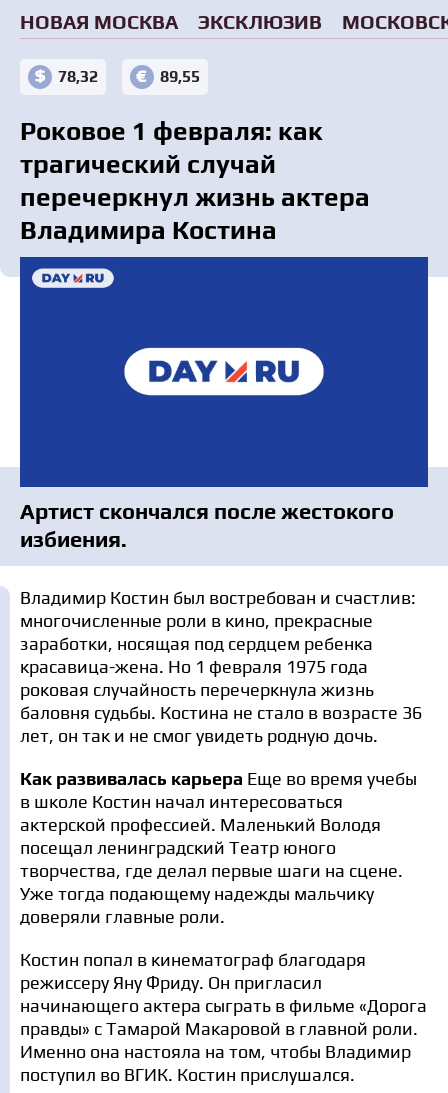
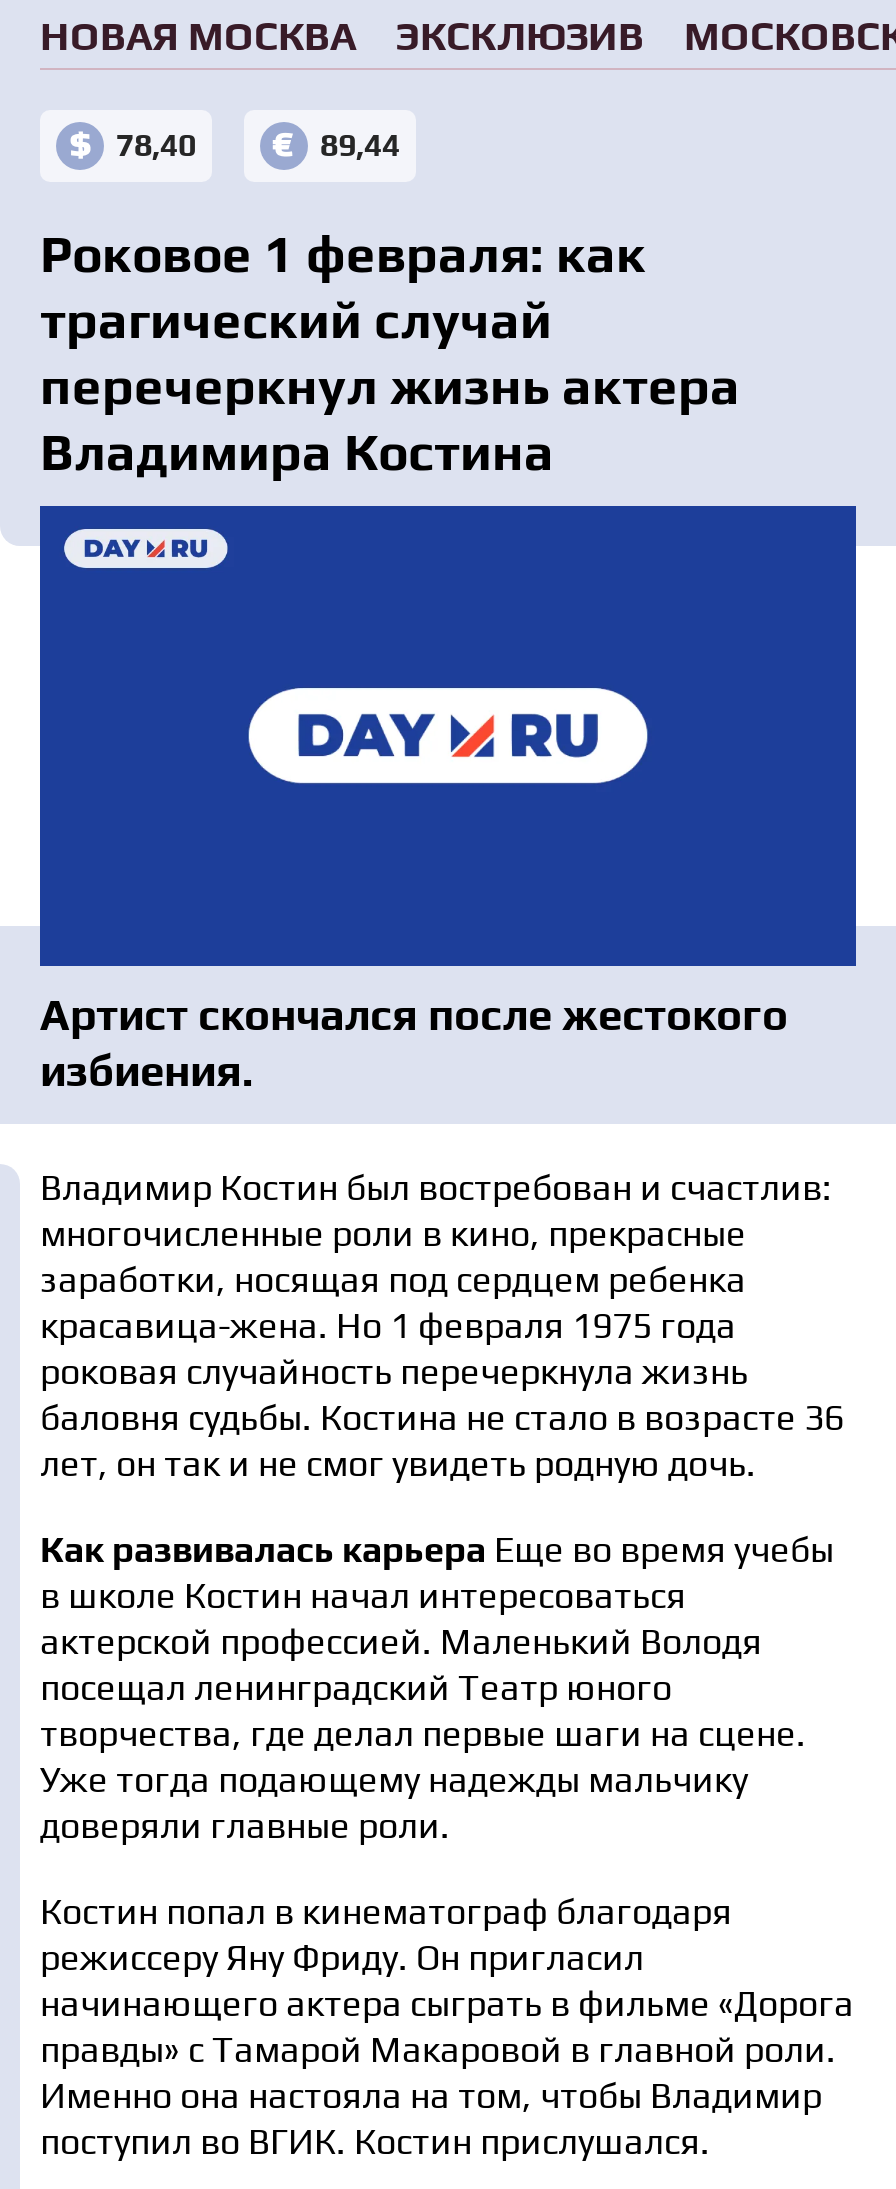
- 78,32
+ 78,40

- 89,55
+ 89,44
